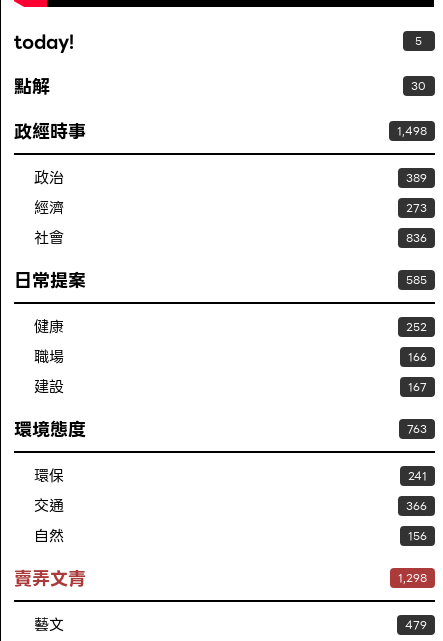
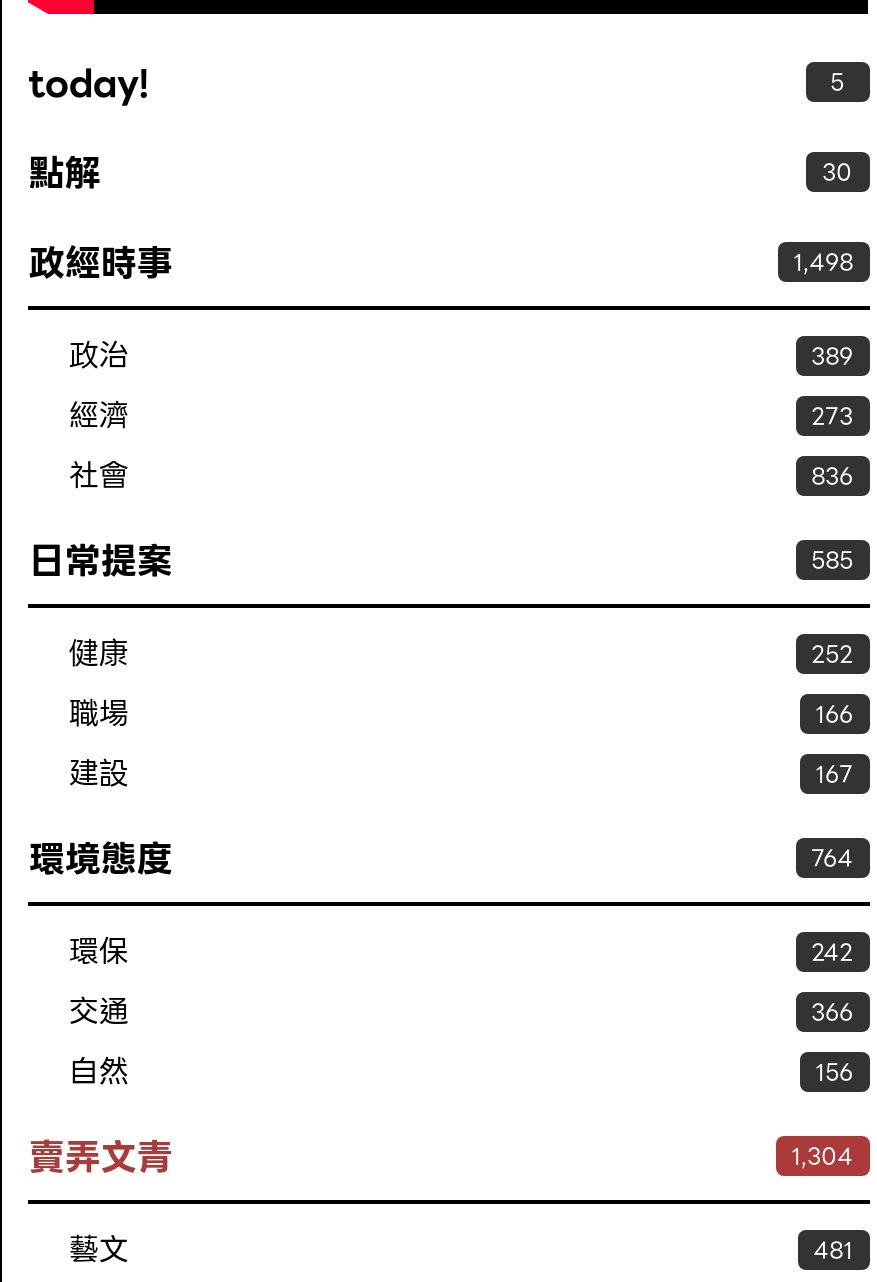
- 763
+ 764

- 241
+ 242

- 1,298
+ 1,304

- 479
+ 481
